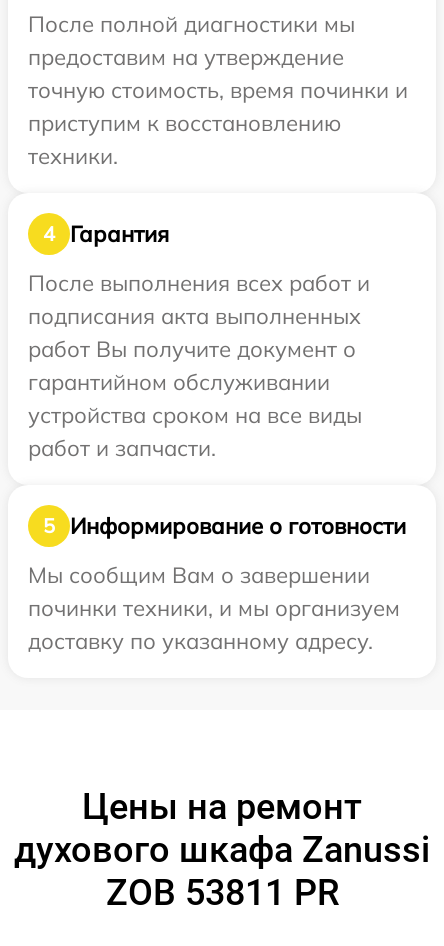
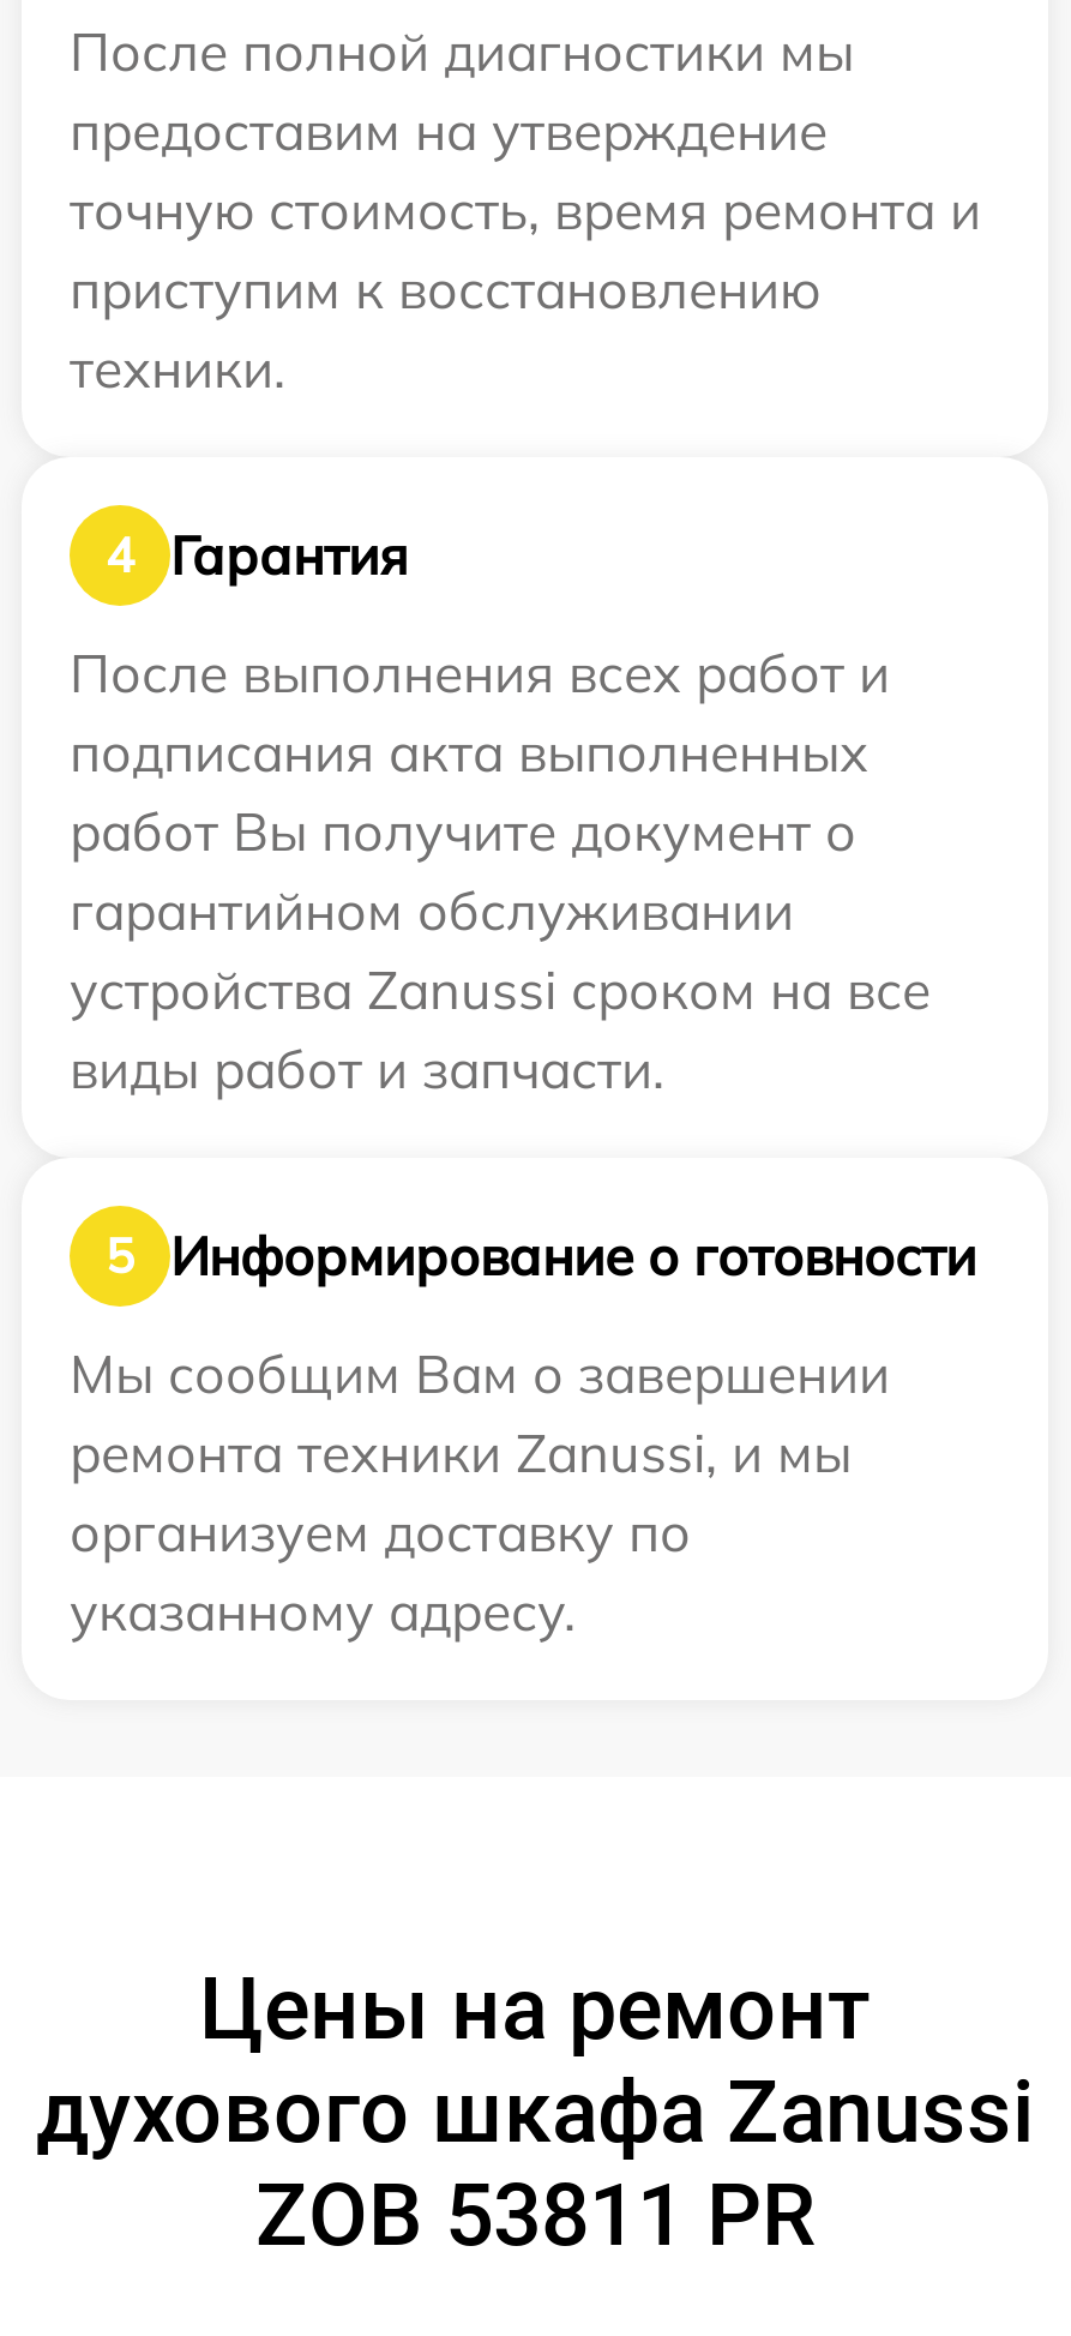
- точную стоимость, время починки и
+ точную стоимость, время ремонта и

- устройства сроком на все виды
- работ и запчасти.
+ устройства Zanussi сроком на все
+ виды работ и запчасти.

- починки техники, и мы организуем
- доставку по указанному адресу.
+ ремонта техники Zanussi, и мы
+ организуем доставку по
+ указанному адресу.
